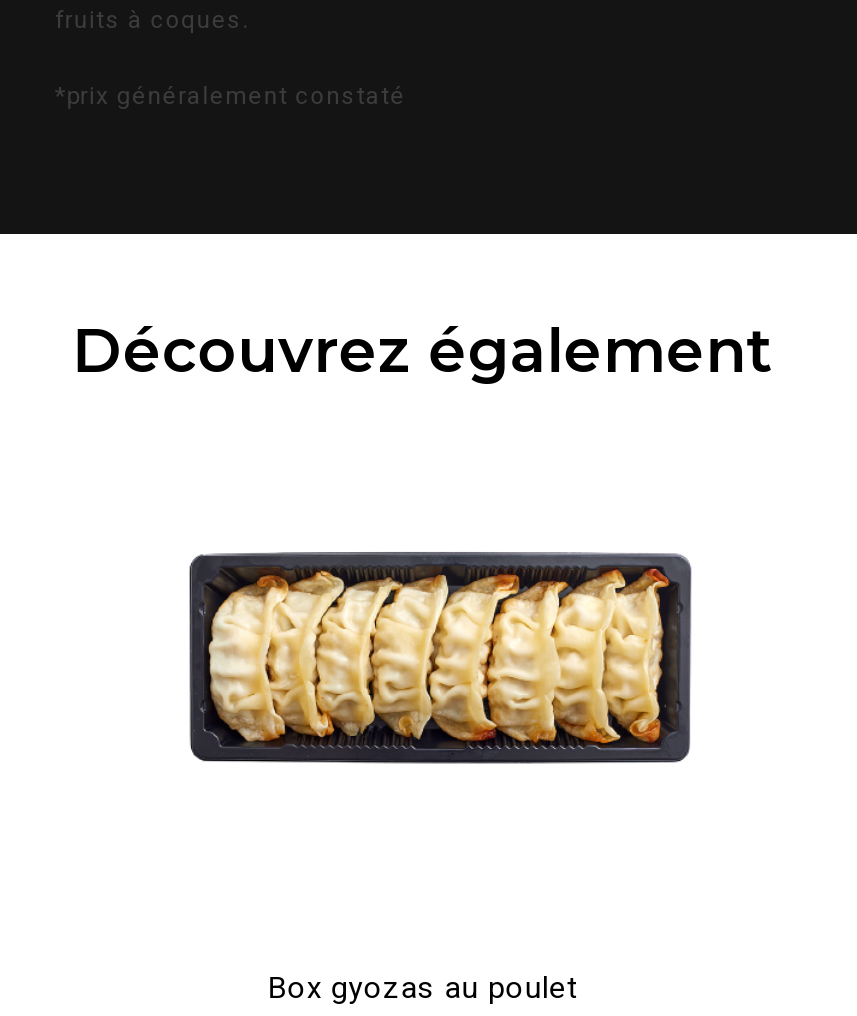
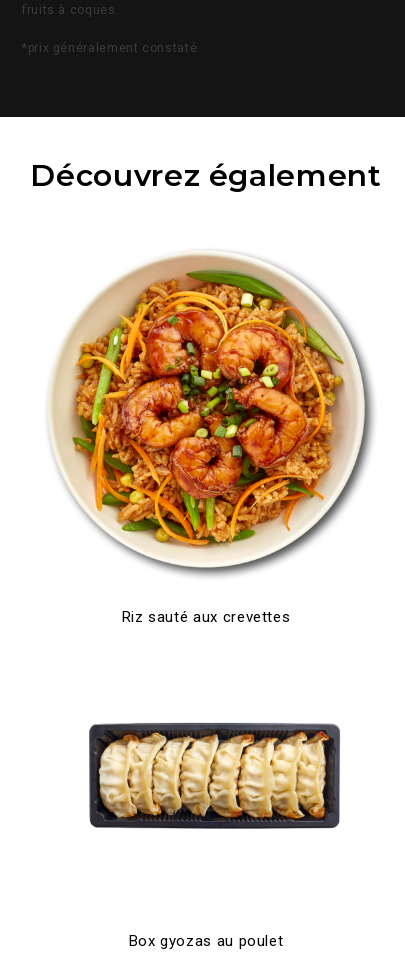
+ [image]
+ Riz sauté aux crevettes
